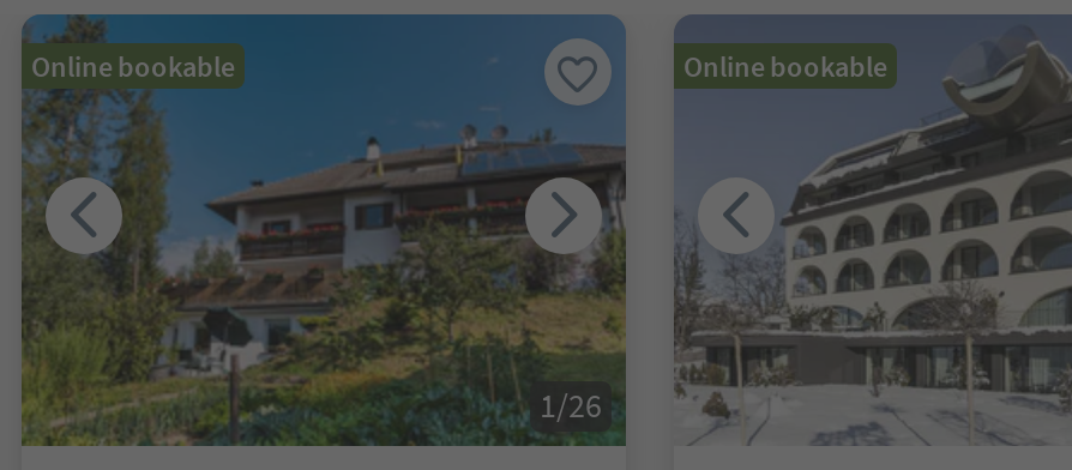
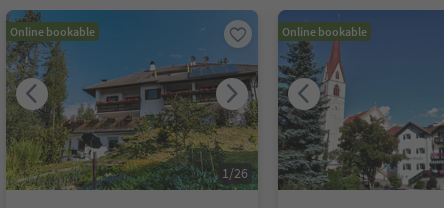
- [image]
+ [image]
